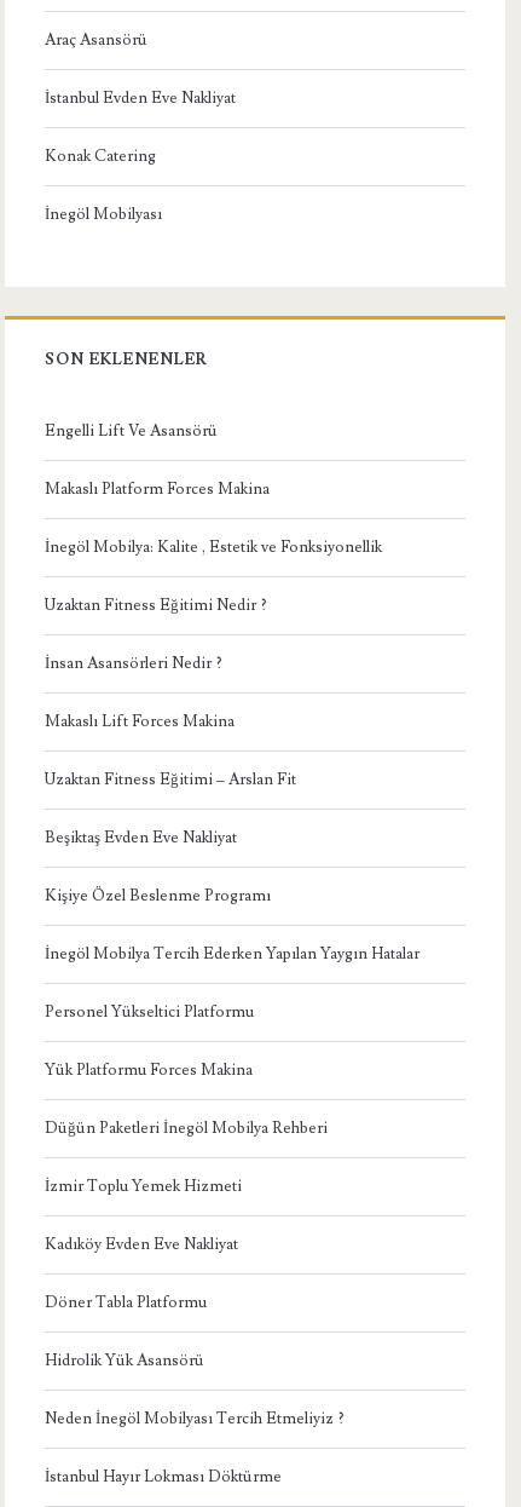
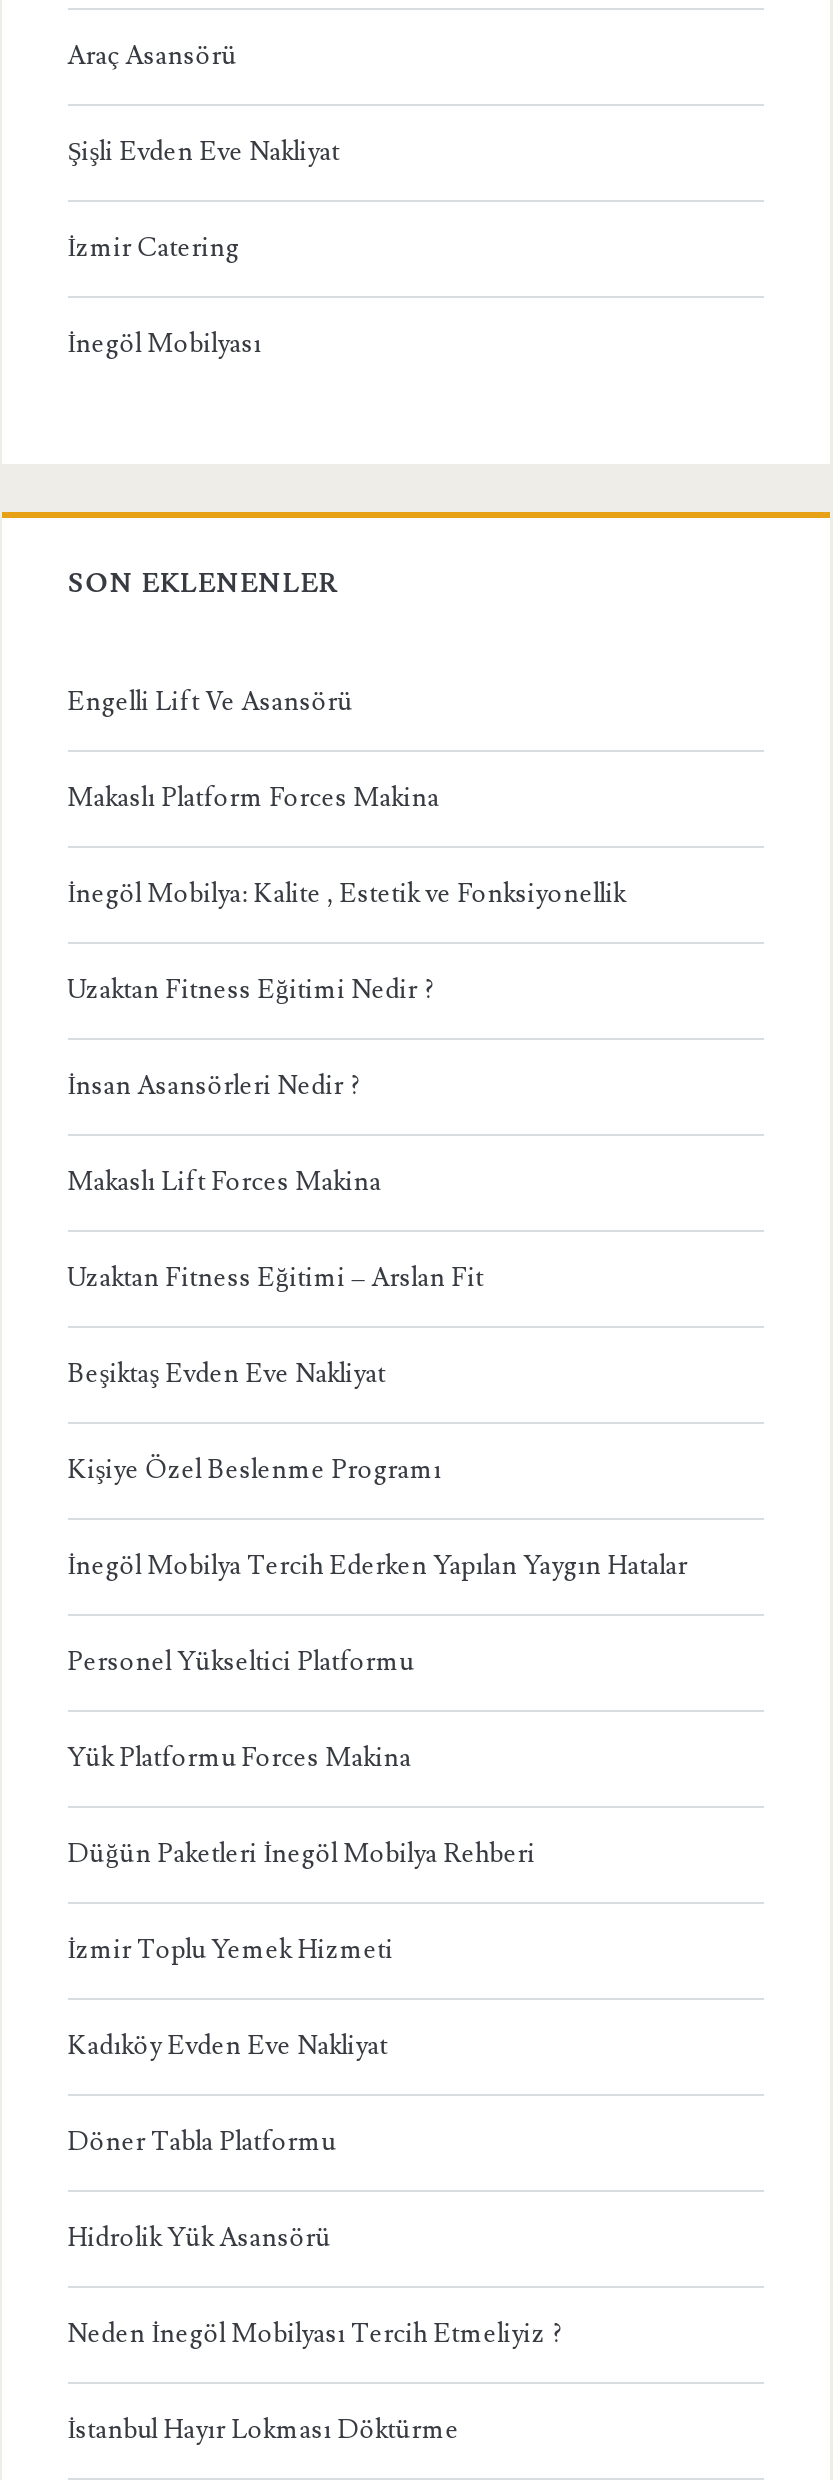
- İstanbul Evden Eve Nakliyat
+ Şişli Evden Eve Nakliyat

- Konak Catering
+ İzmir Catering
